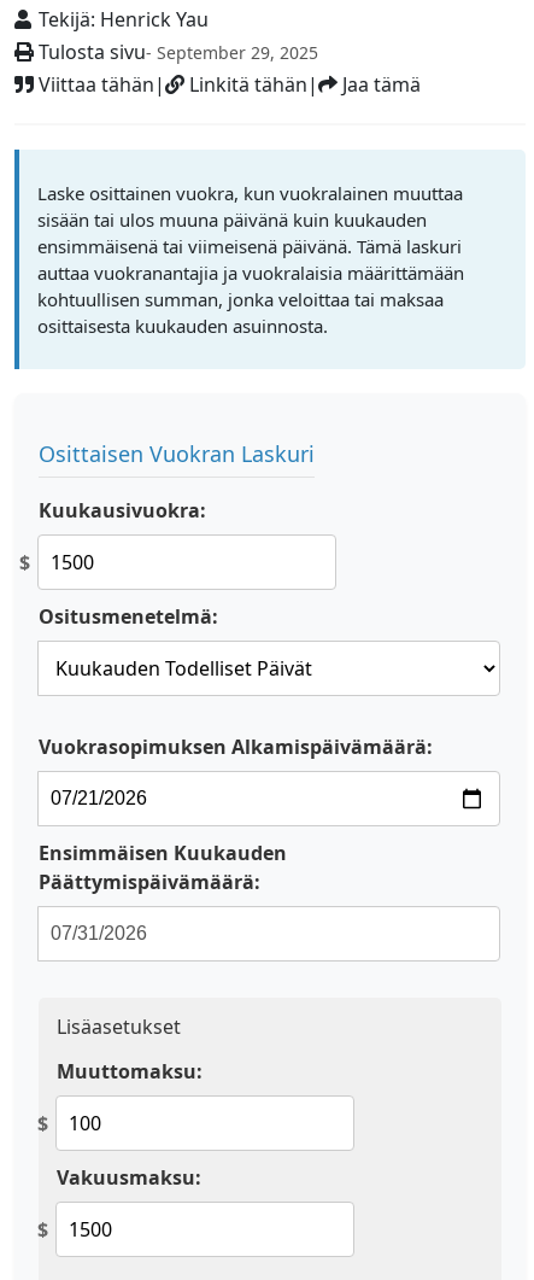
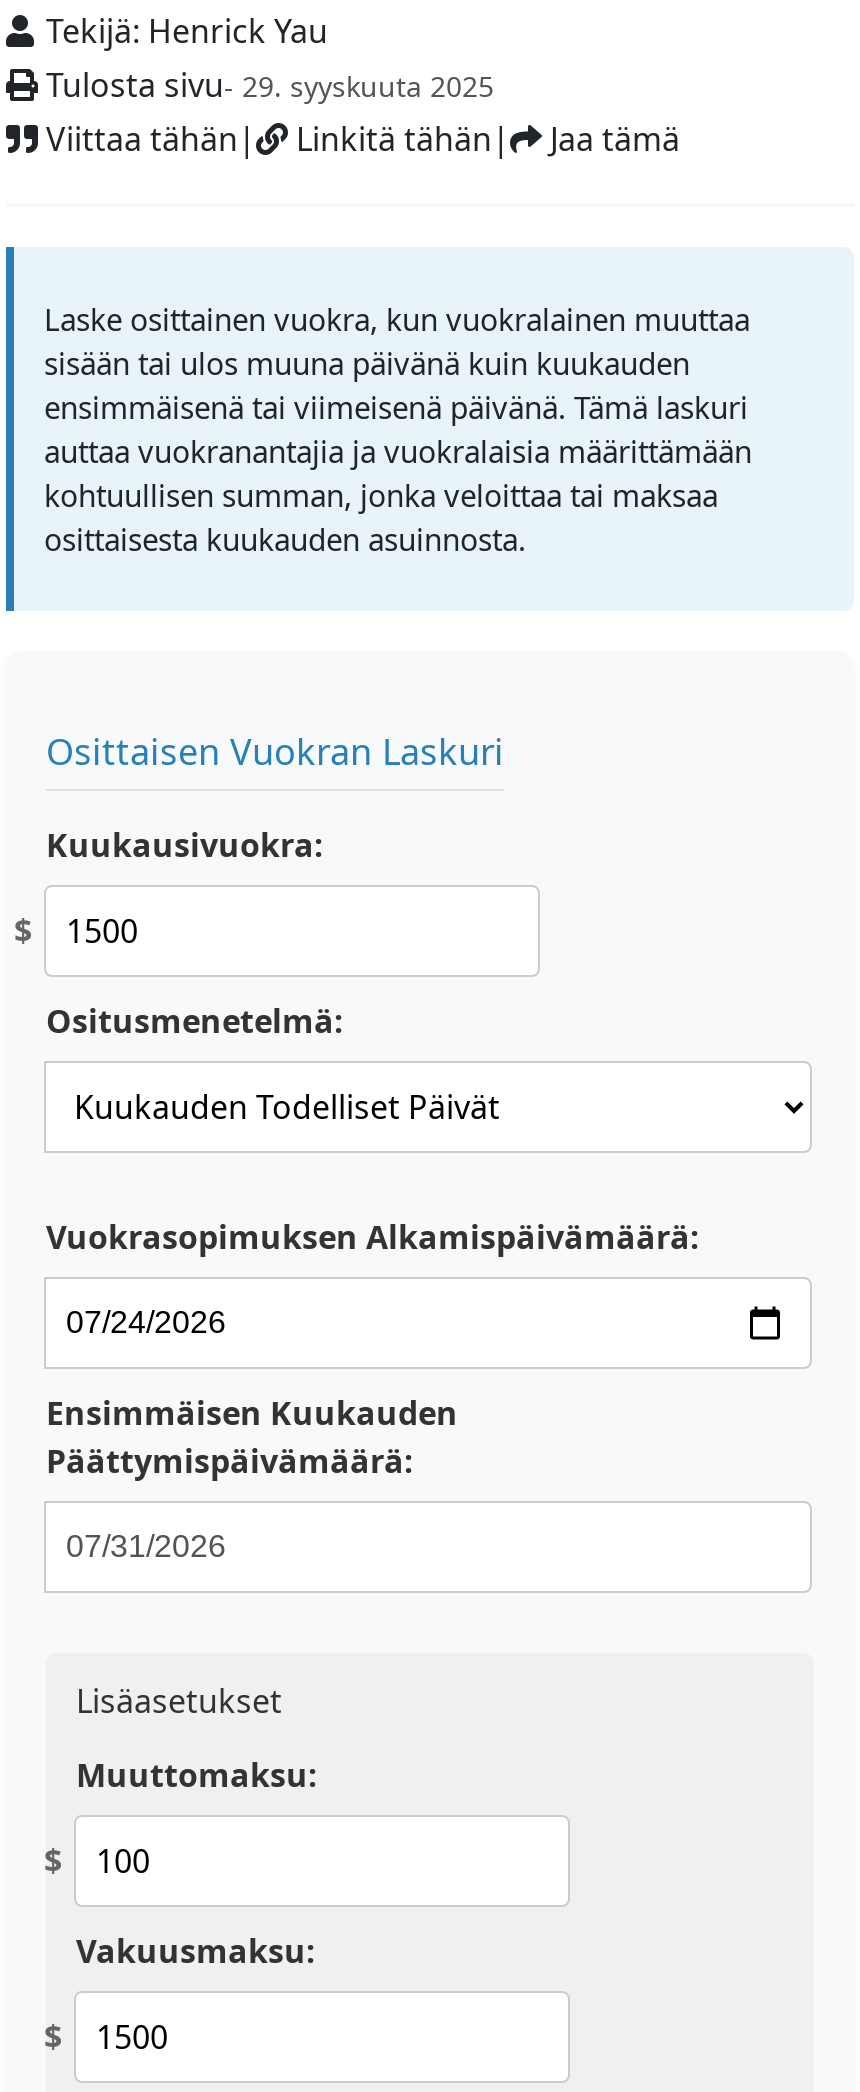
- Tulosta sivu - September 29, 2025
+ Tulosta sivu - 29. syyskuuta 2025
